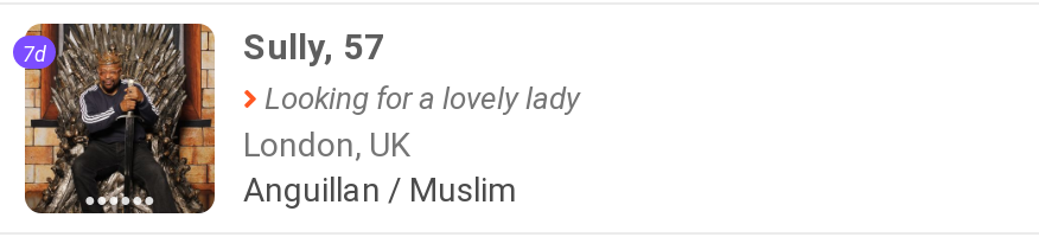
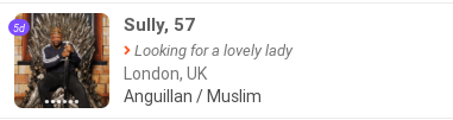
- 7d
+ 5d
